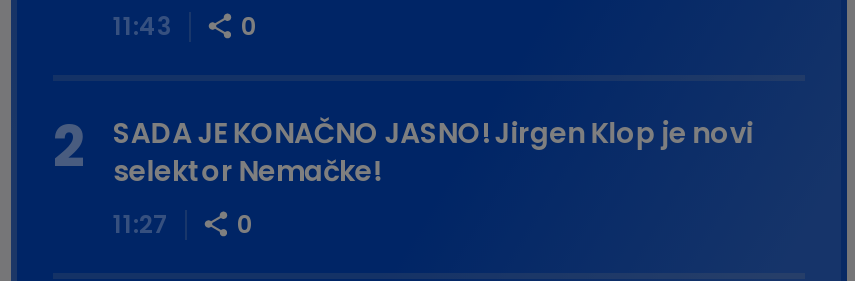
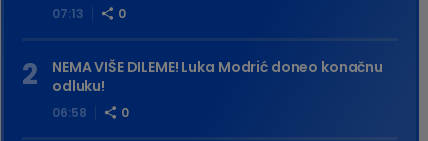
- 11:43 0
+ 07:13 0

- SADA JE KONAČNO JASNO! Jirgen Klop je novi
- selektor Nemačke!
+ NEMA VIŠE DILEME! Luka Modrić doneo konačnu
+ odluku!

- 11:27 0
+ 06:58 0
